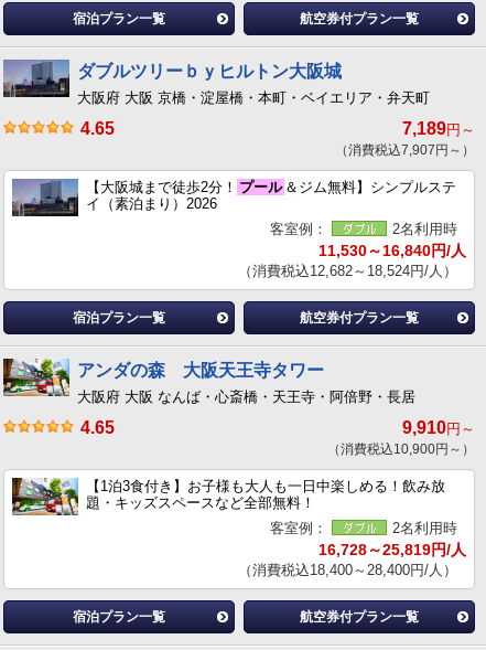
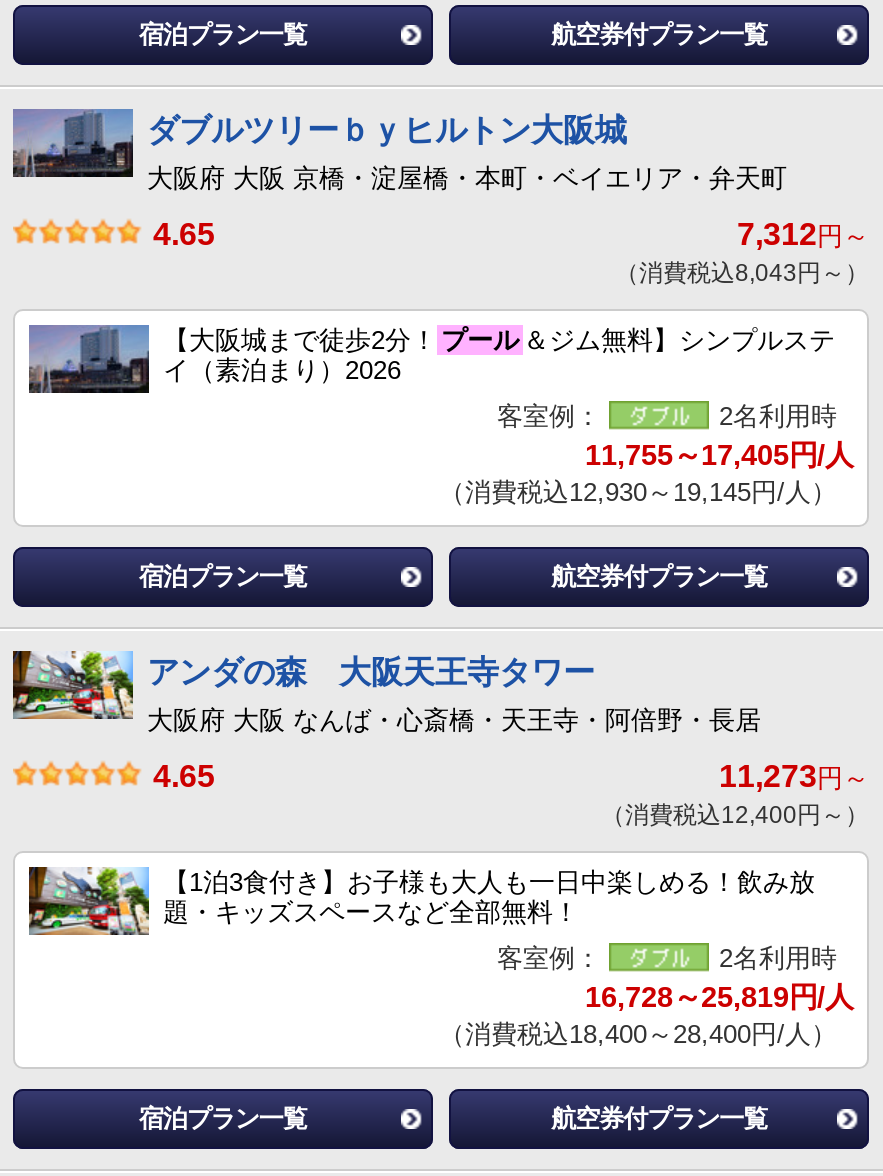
- 7,189円～
+ 7,312円～

- （消費税込7,907円～）
+ （消費税込8,043円～）

- 11,530～16,840円/人
+ 11,755～17,405円/人

- （消費税込12,682～18,524円/人）
+ （消費税込12,930～19,145円/人）

- 9,910円～
+ 11,273円～

- （消費税込10,900円～）
+ （消費税込12,400円～）
